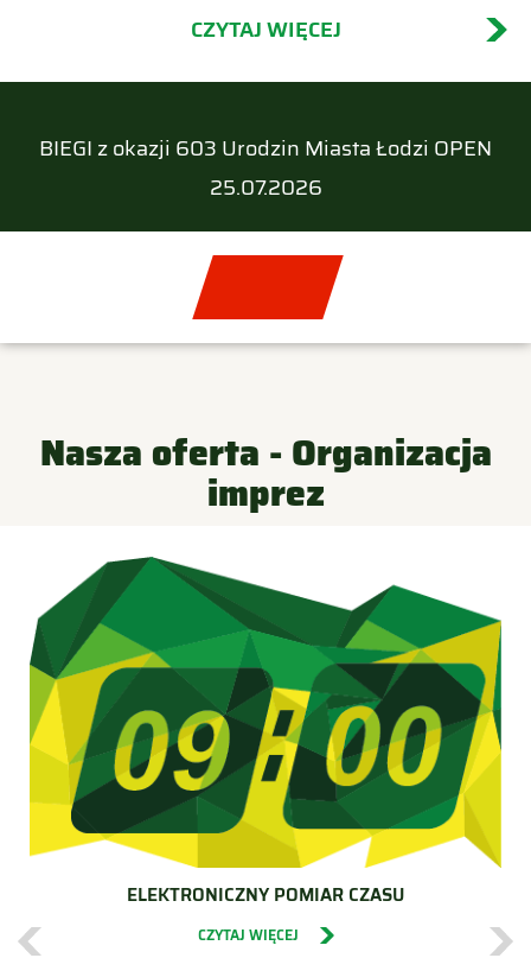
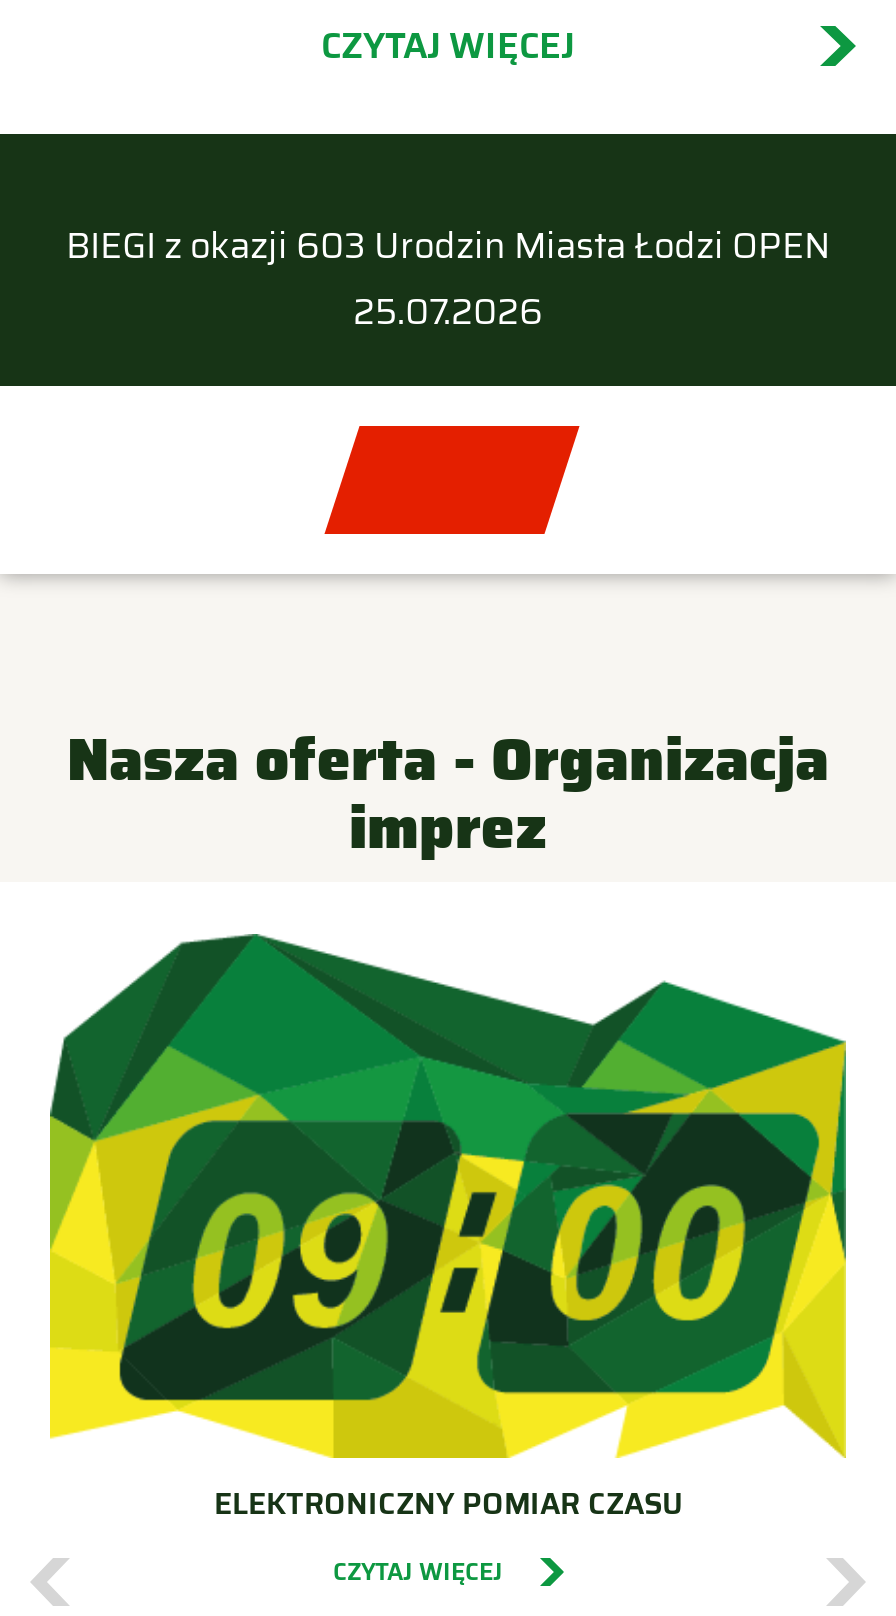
- BIEGI z okazji 603 Urodzin Miasta Łodzi OPEN
+ BIEGI z okazji 603 Urodzin Miasta Łodzi KIDS
